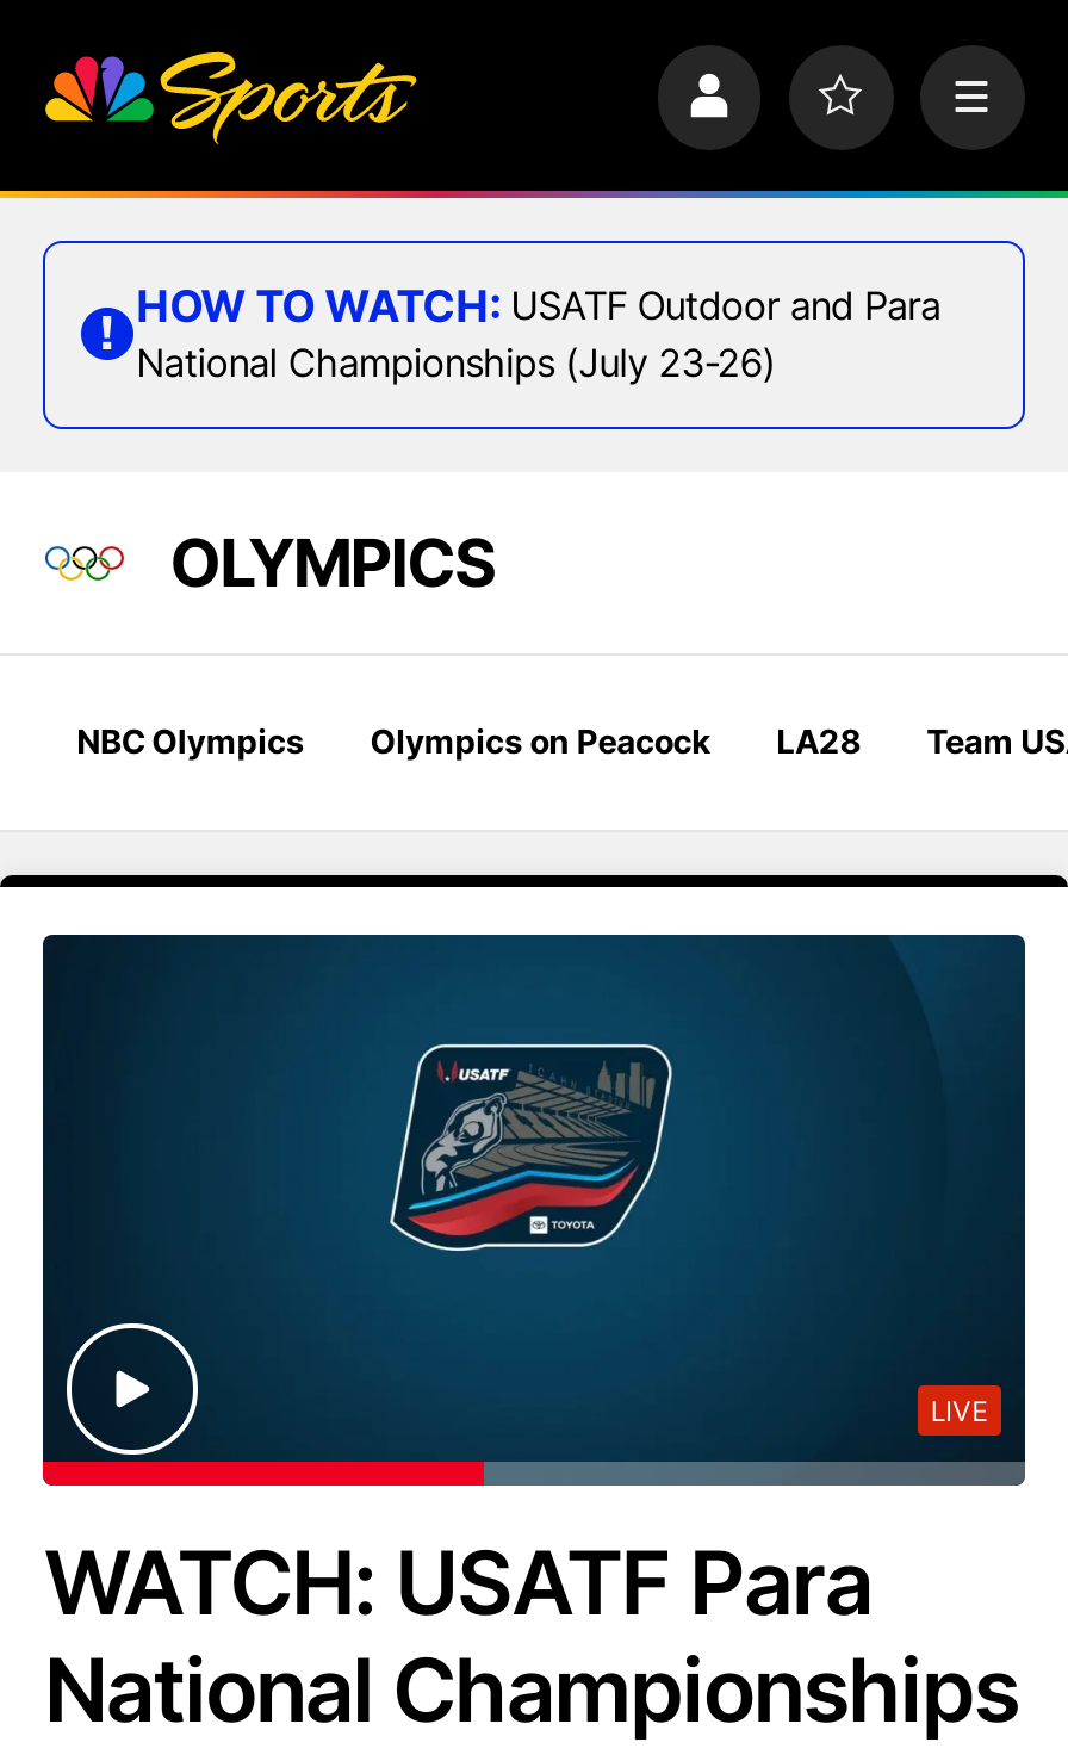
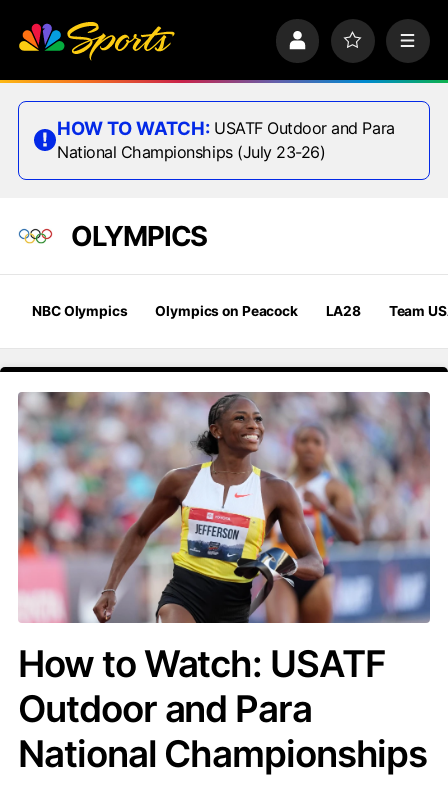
- [image]
- LIVE
- WATCH: USATF Para
+ [image]
+ How to Watch: USATF
+ Outdoor and Para
